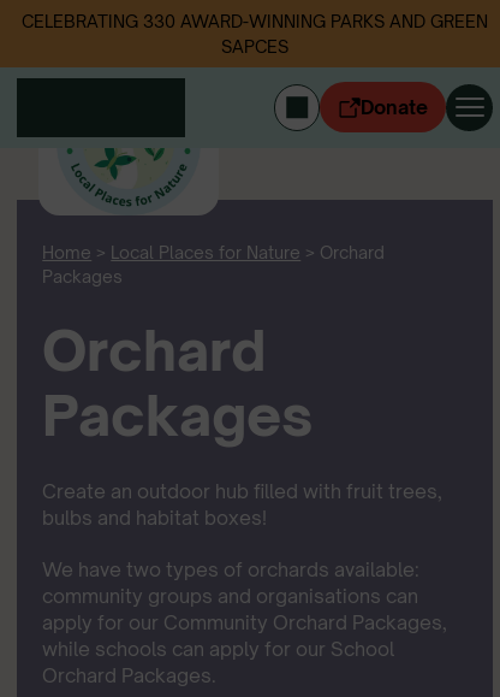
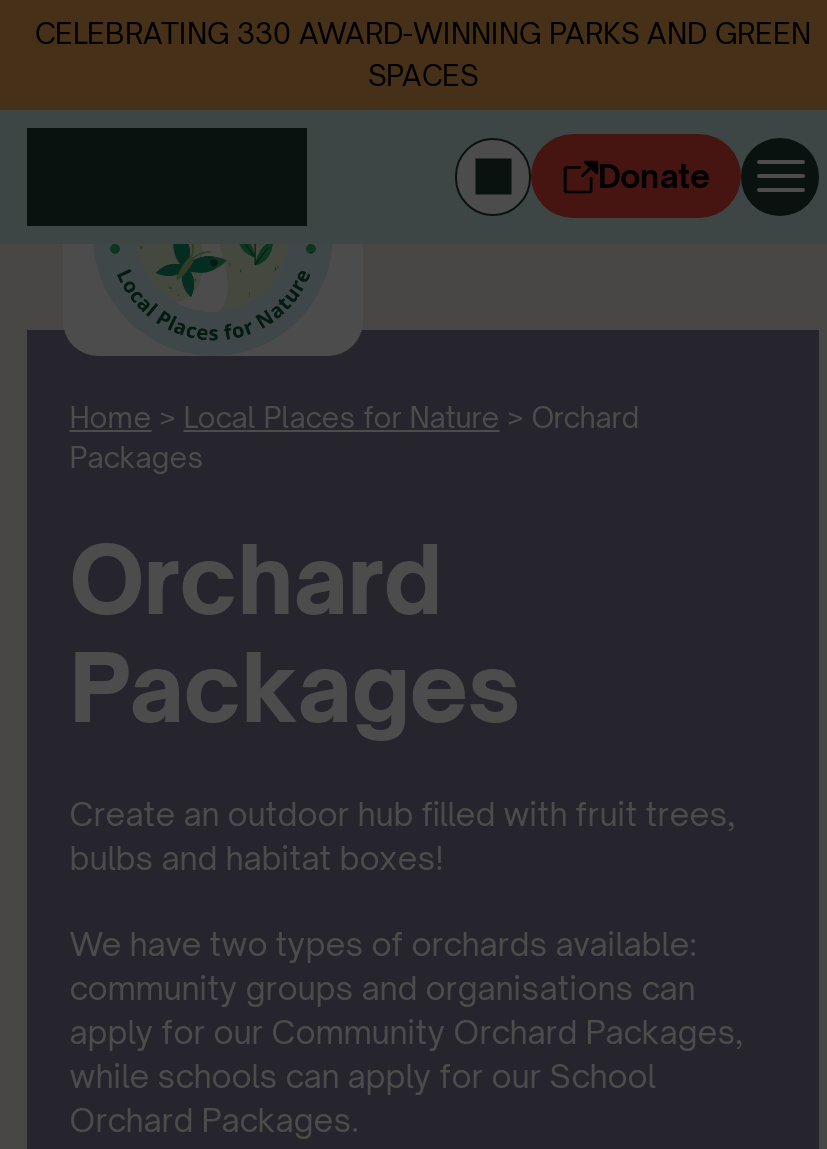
- SAPCES
+ SPACES
